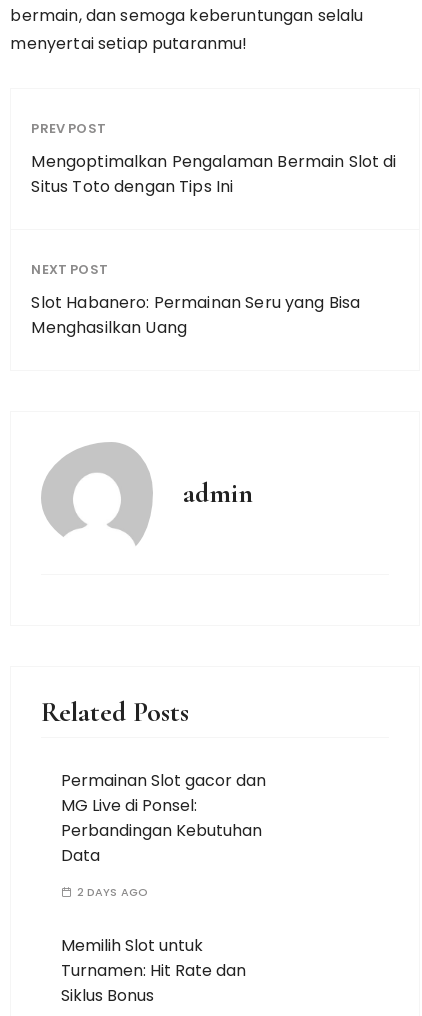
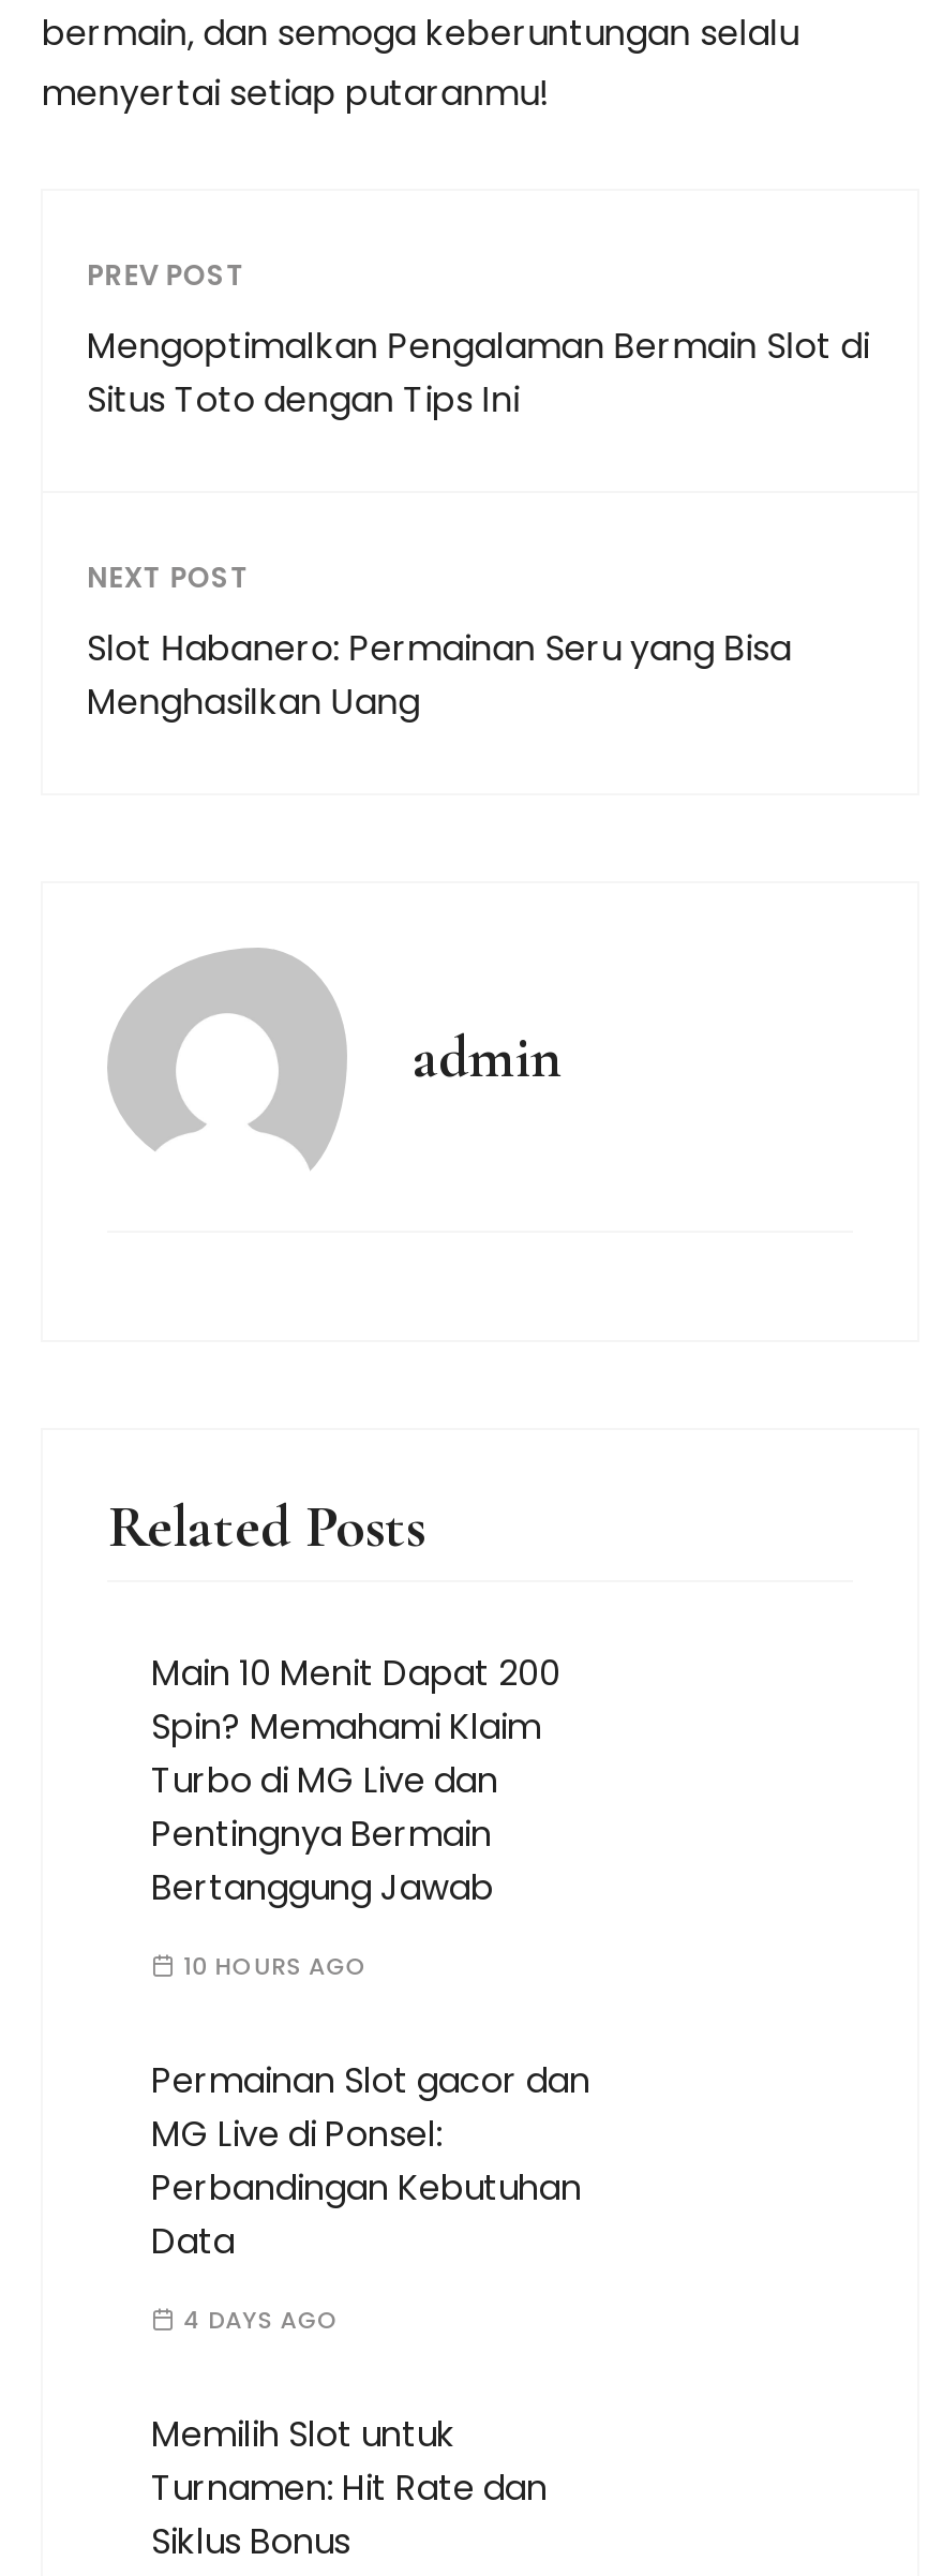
+ Main 10 Menit Dapat 200
+ Spin? Memahami Klaim
+ Turbo di MG Live dan
+ Pentingnya Bermain
+ Bertanggung Jawab
+ 10 HOURS AGO

- 2 DAYS AGO
+ 4 DAYS AGO
